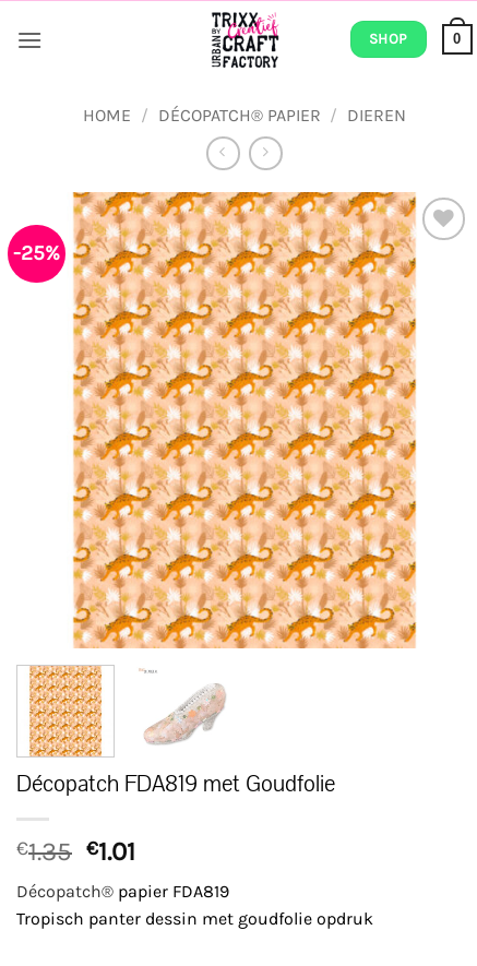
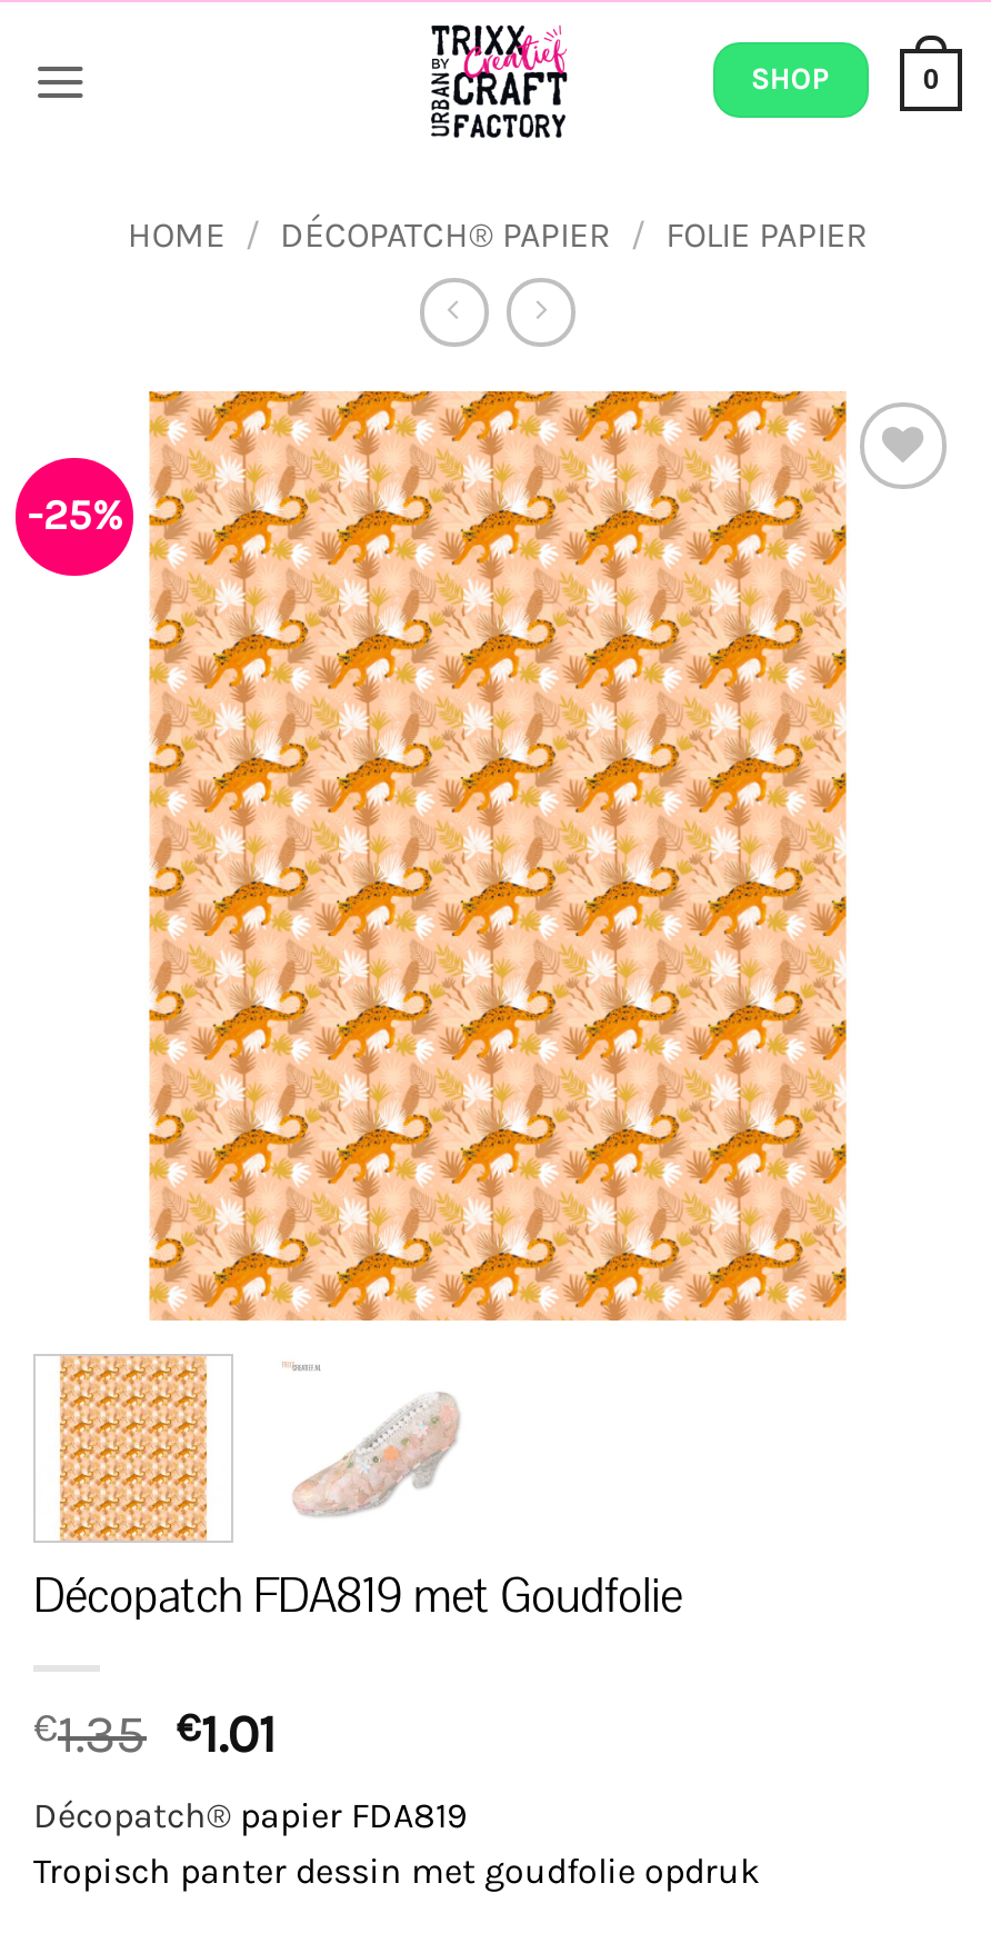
- HOME / DÉCOPATCH® PAPIER / DIEREN
+ HOME / DÉCOPATCH® PAPIER / FOLIE PAPIER
